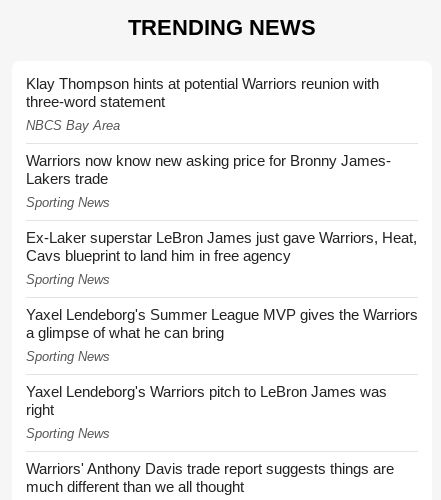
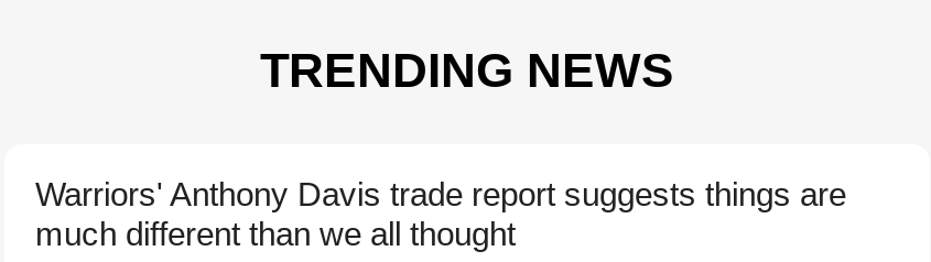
- Klay Thompson hints at potential Warriors reunion with
- three-word statement
- NBCS Bay Area
- Warriors now know new asking price for Bronny James-
- Lakers trade
- Sporting News
- Ex-Laker superstar LeBron James just gave Warriors, Heat,
- Cavs blueprint to land him in free agency
- Sporting News
- Yaxel Lendeborg's Summer League MVP gives the Warriors
- a glimpse of what he can bring
- Sporting News
- Yaxel Lendeborg's Warriors pitch to LeBron James was
- right
- Sporting News
